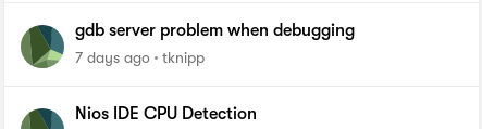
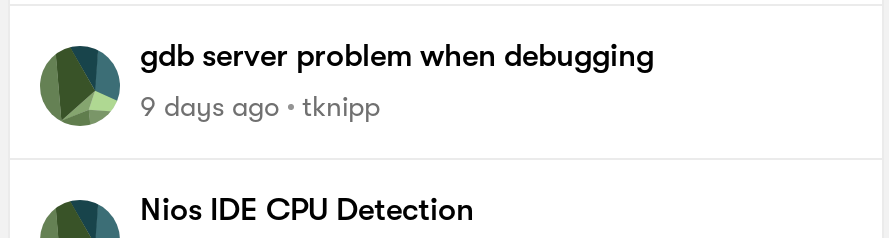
- 7 days ago tknipp
+ 9 days ago tknipp
